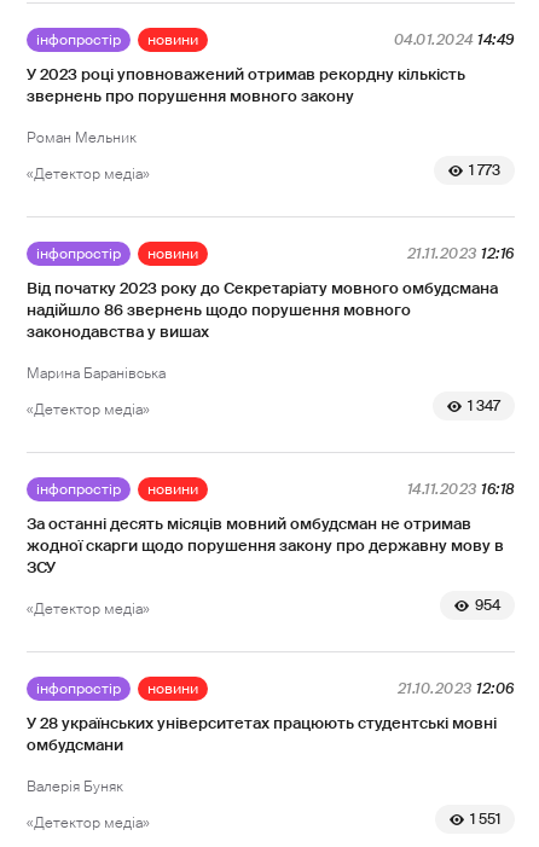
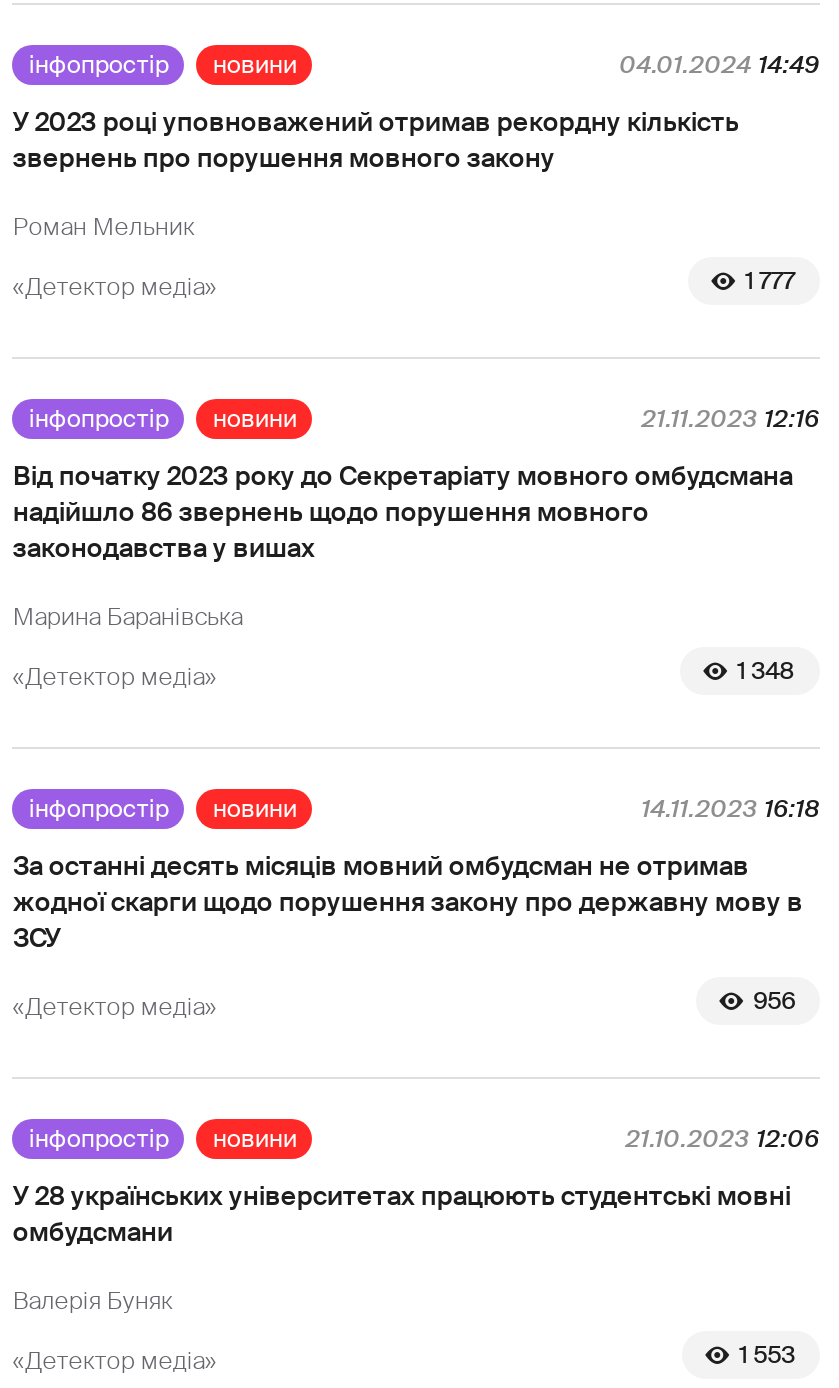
- 1 773
+ 1 777

- 1 347
+ 1 348

- 954
+ 956

- 1 551
+ 1 553
